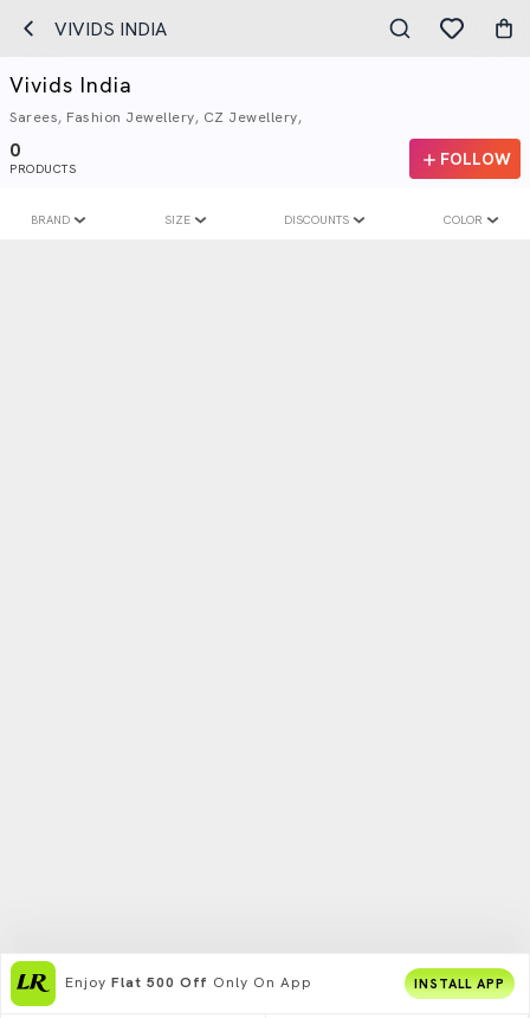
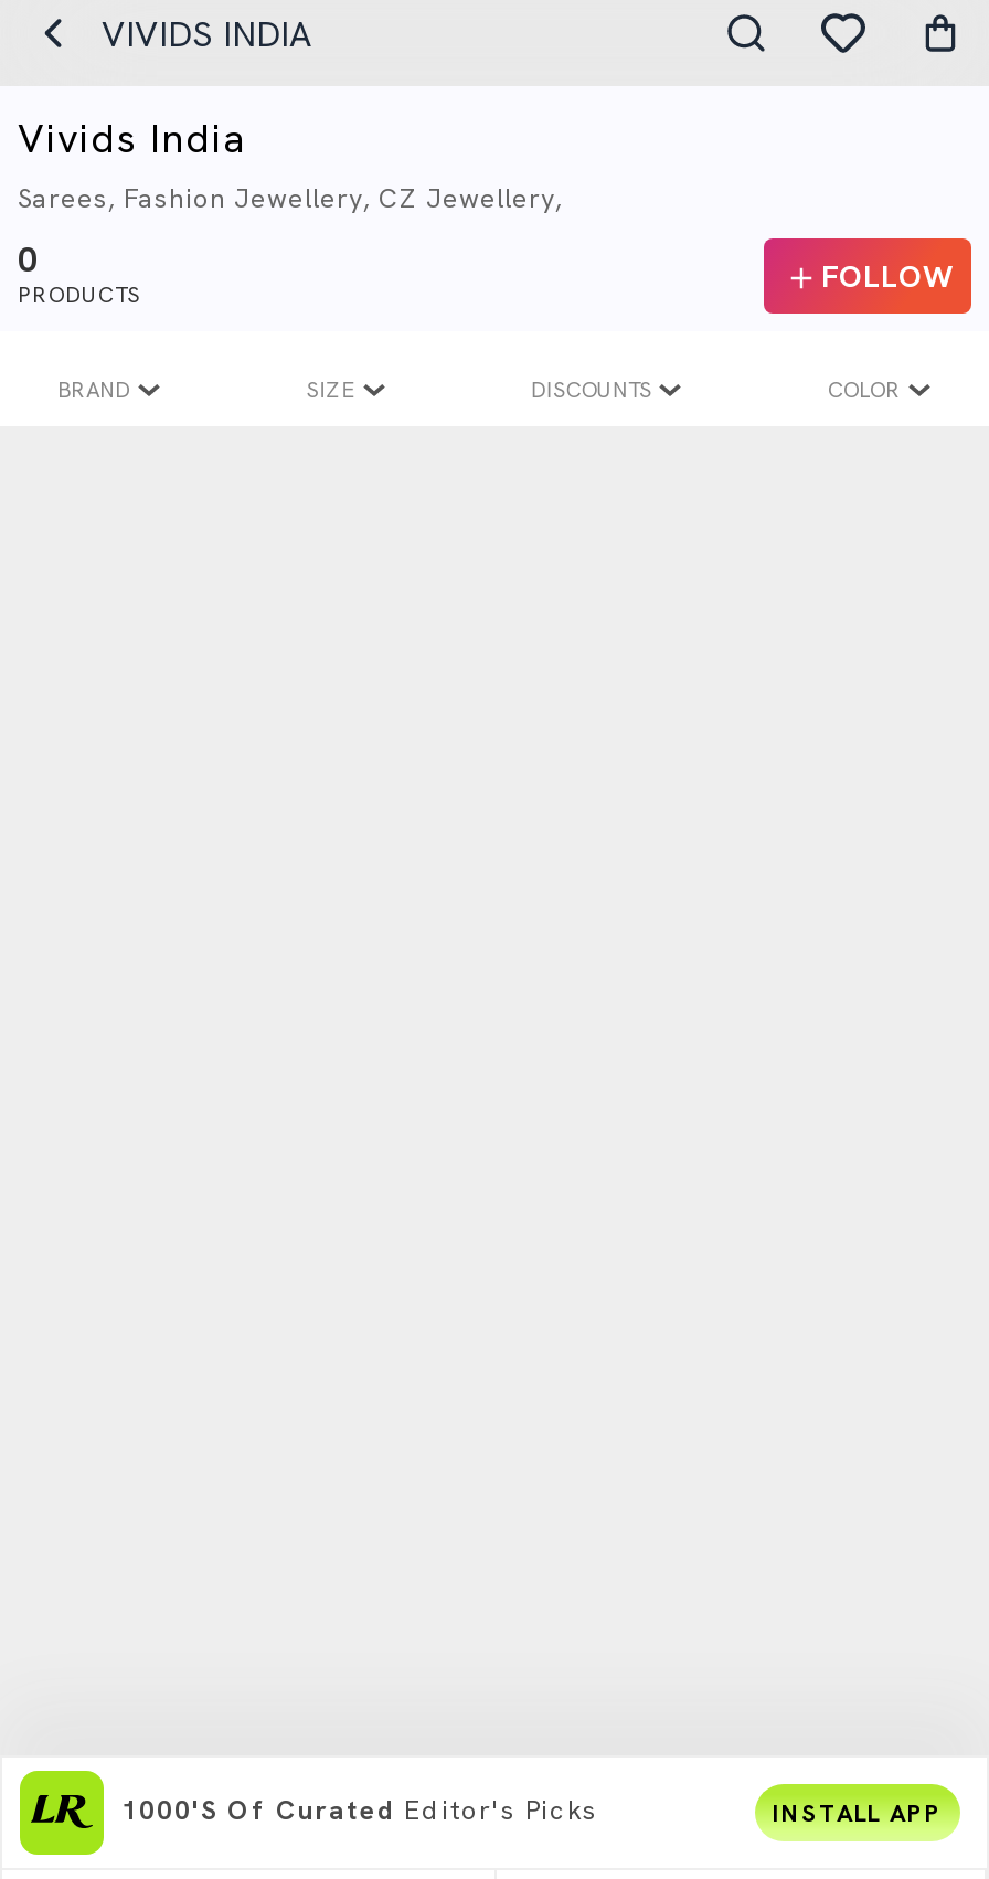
- Enjoy Flat 500 Off Only On App
+ 1000's Of Curated Editor's Picks
